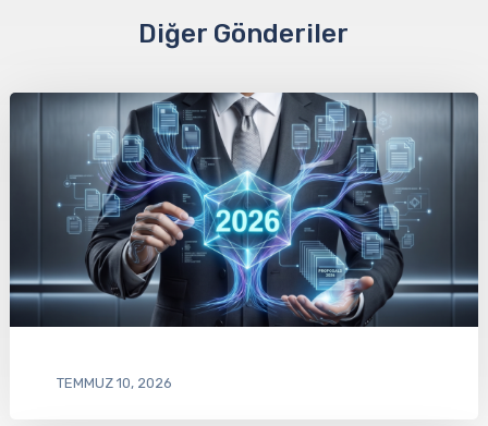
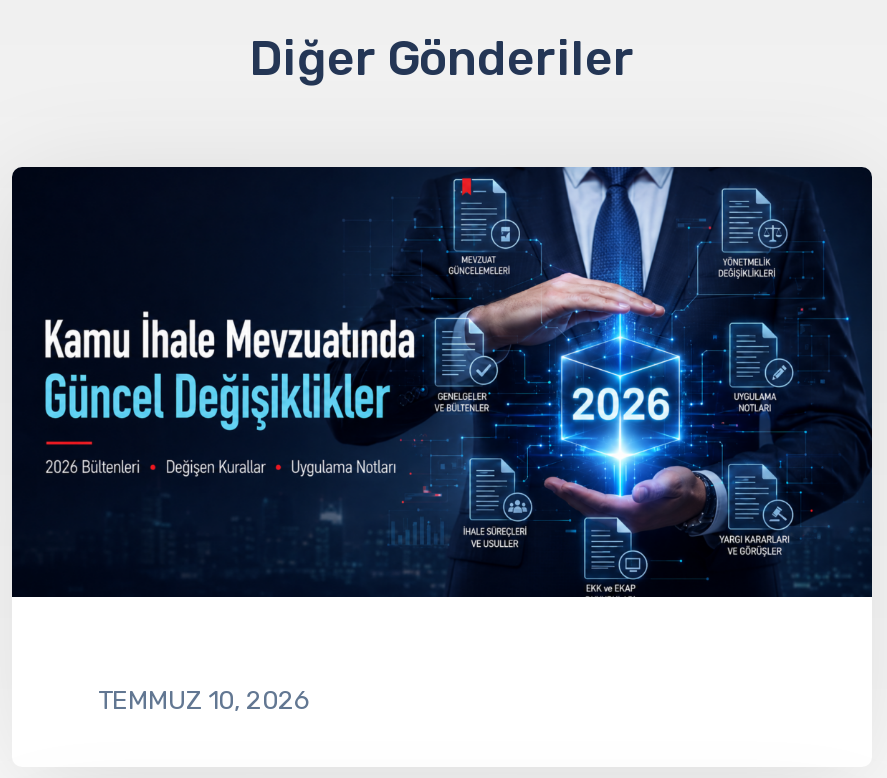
- [image]
+ [image]
